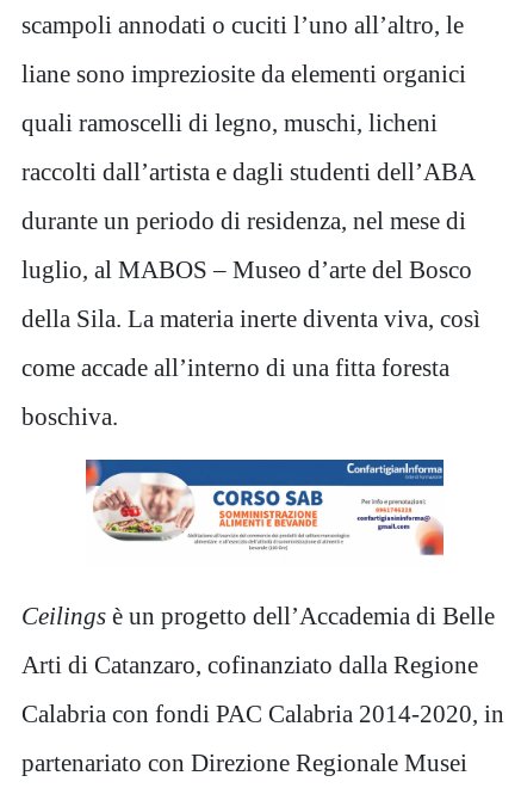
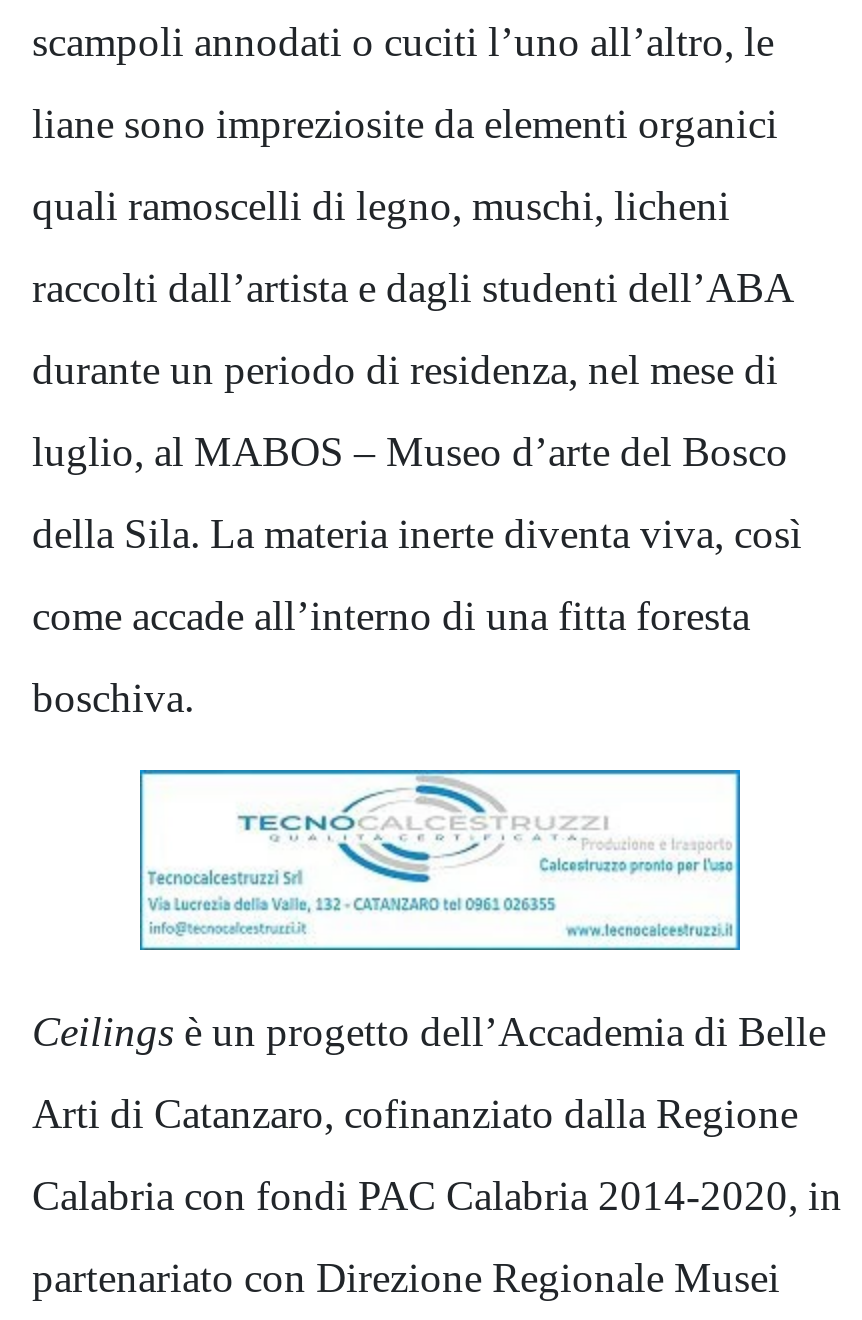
- [image]
+ [image]
